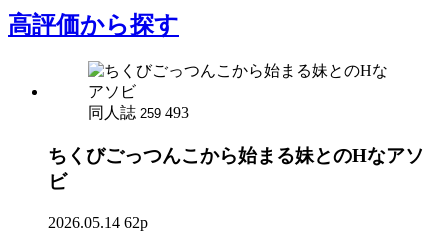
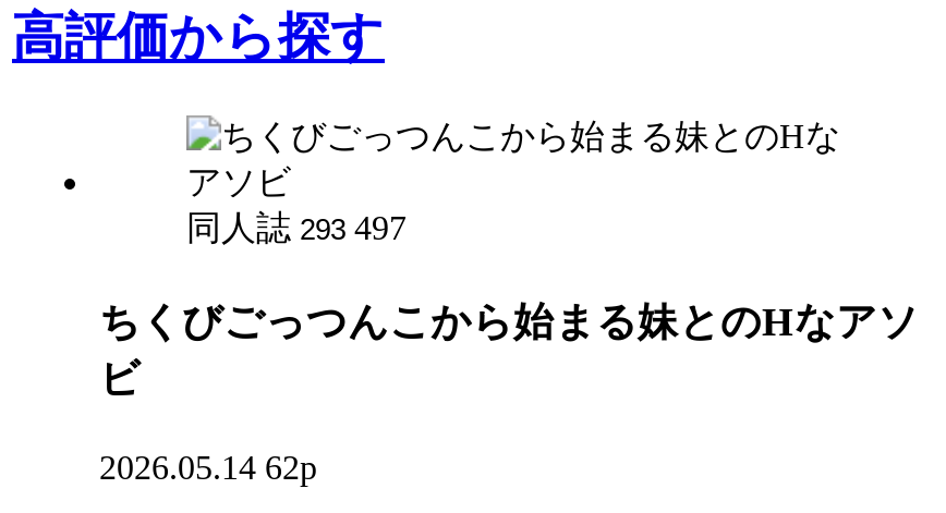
- 同人誌 259 493
+ 同人誌 293 497
